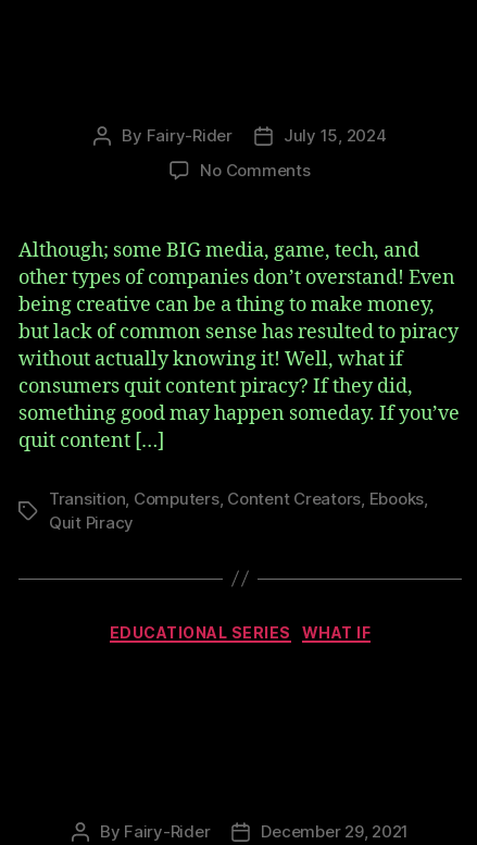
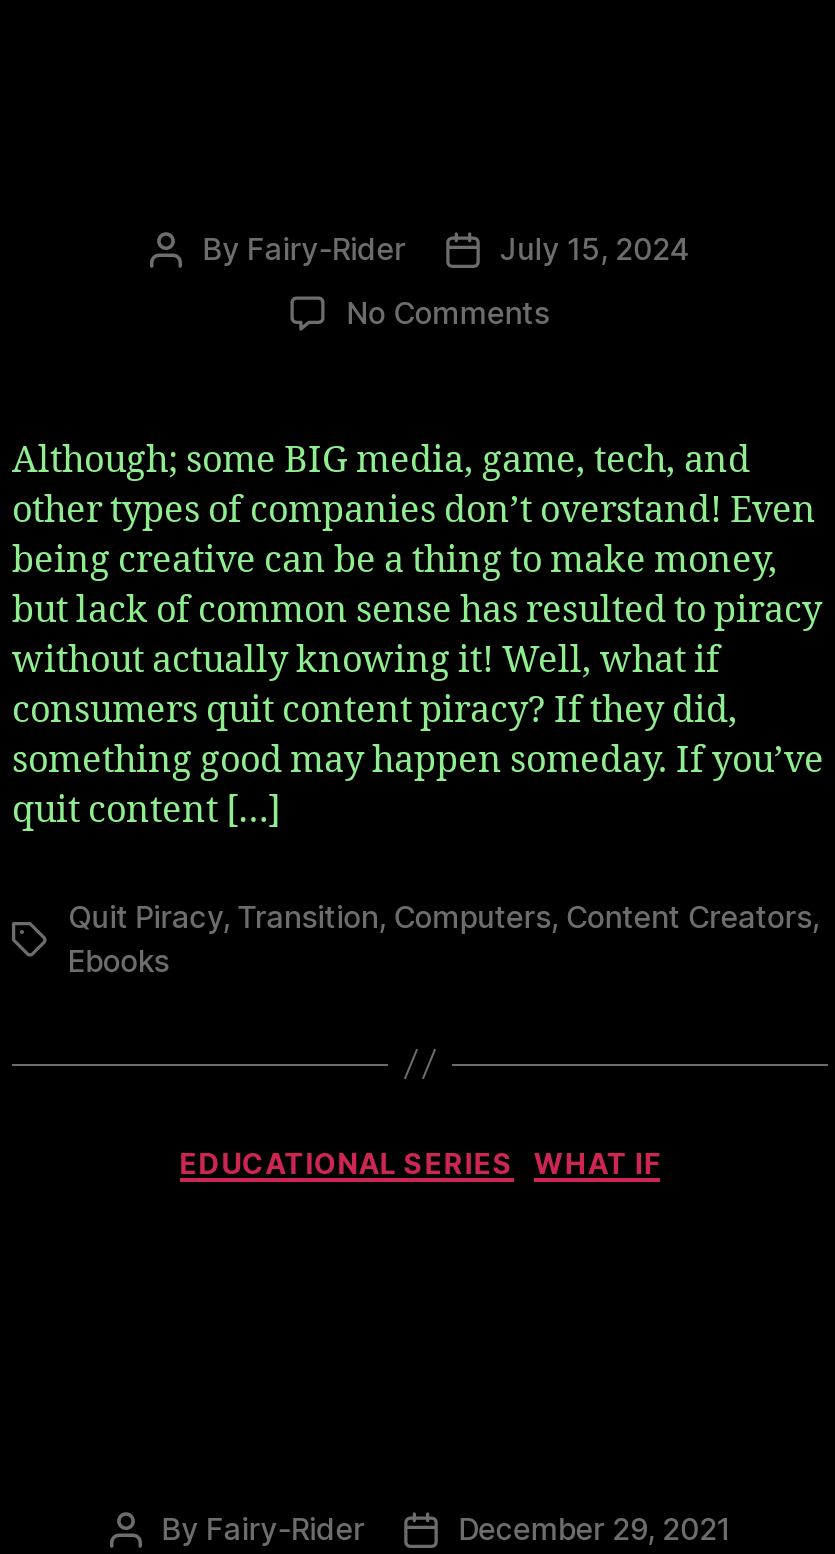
- Transition, Computers, Content Creators, Ebooks,
- Quit Piracy
+ Quit Piracy, Transition, Computers, Content Creators,
+ Ebooks
